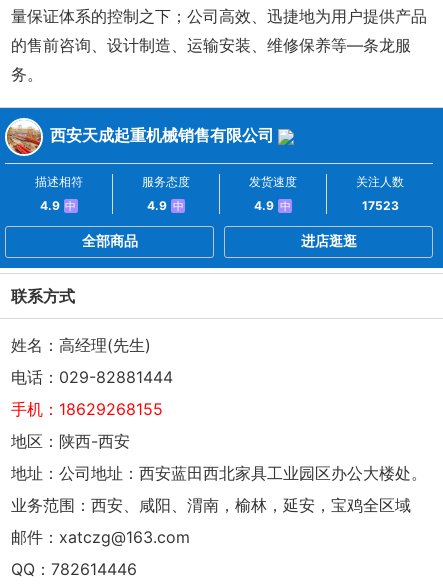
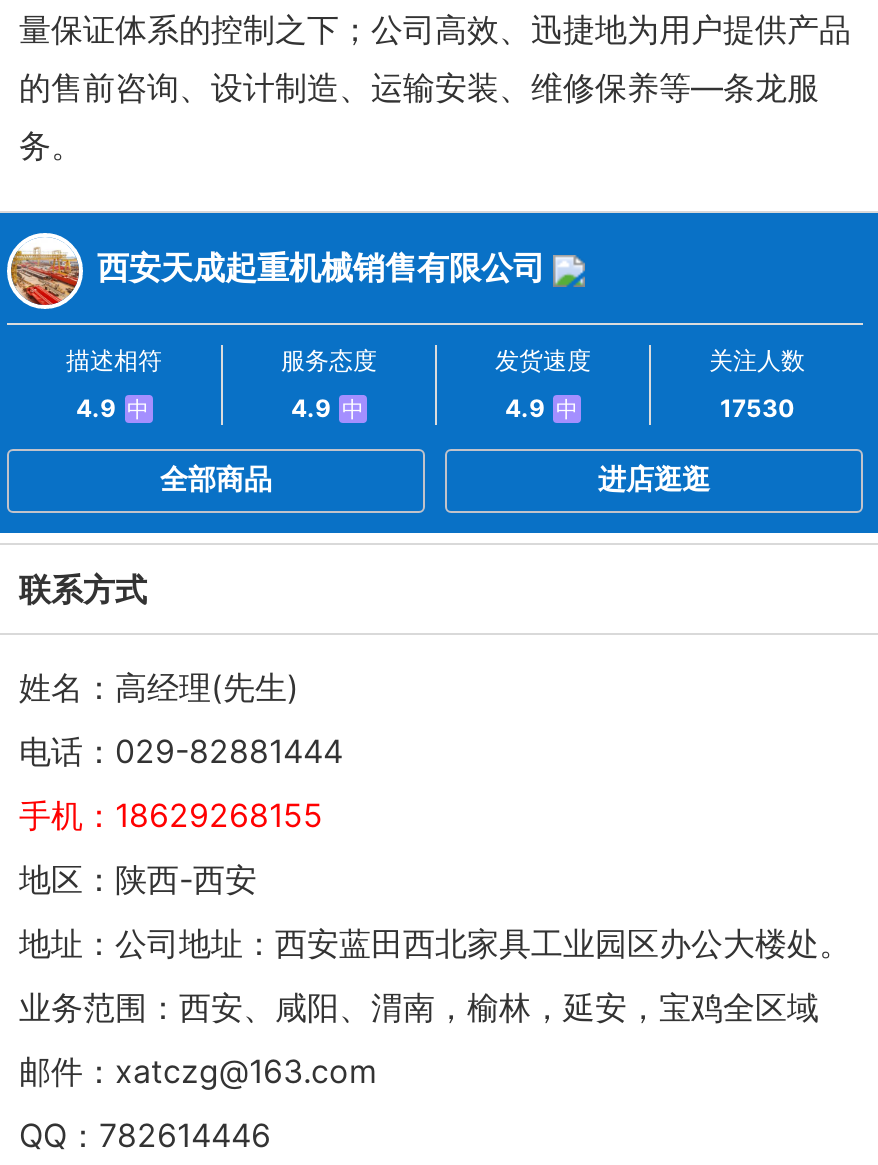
- 17523
+ 17530
